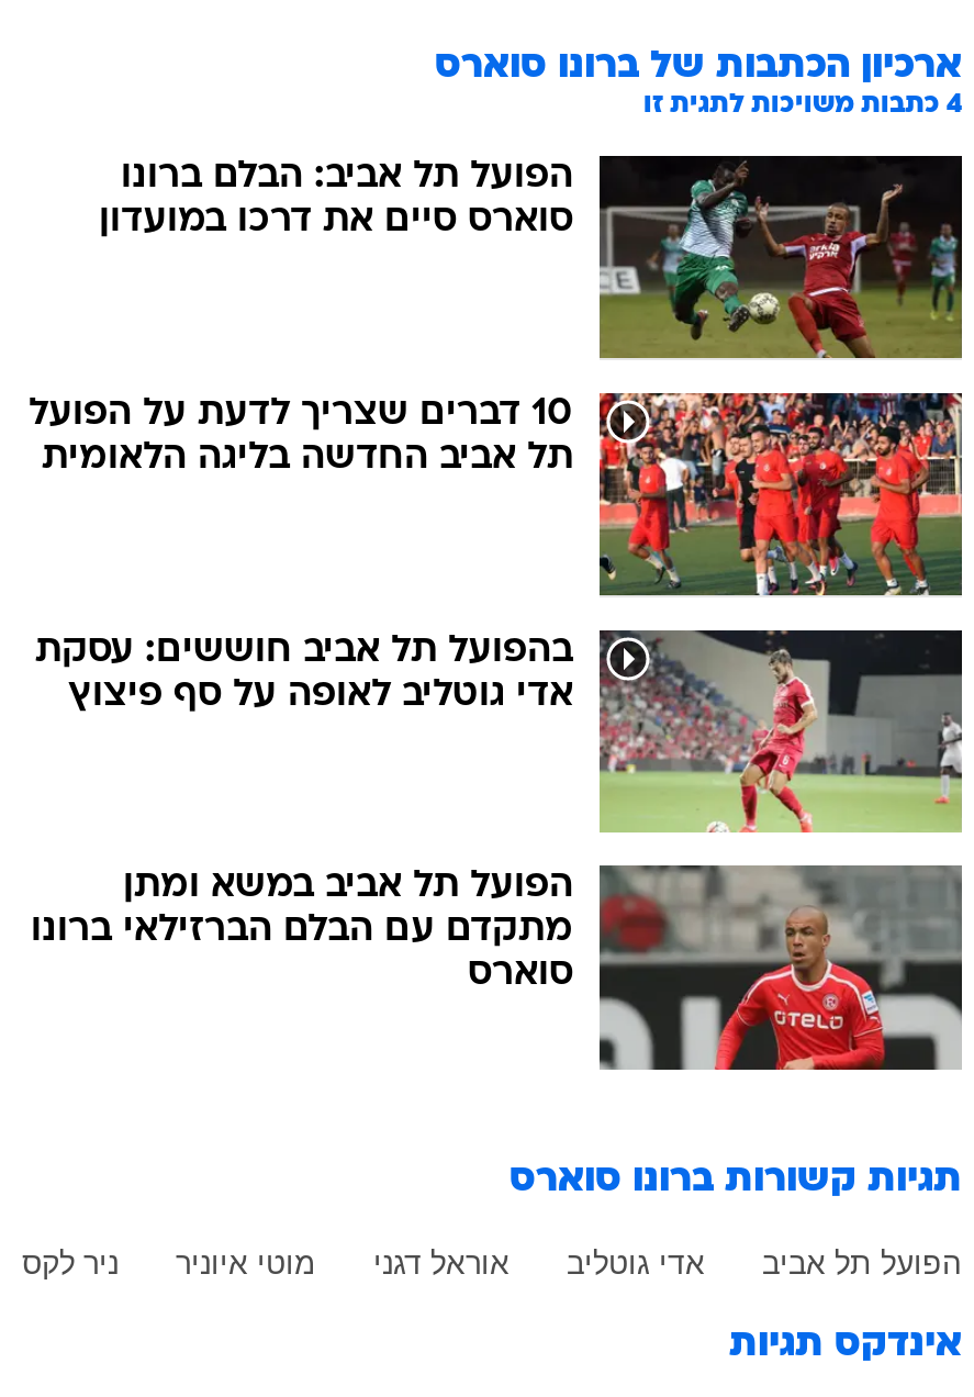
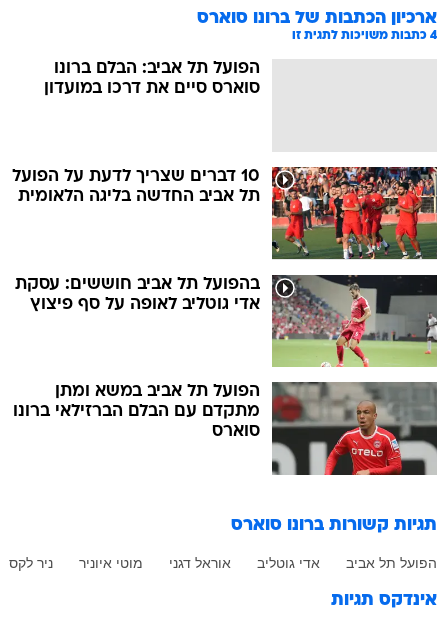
- [image]
